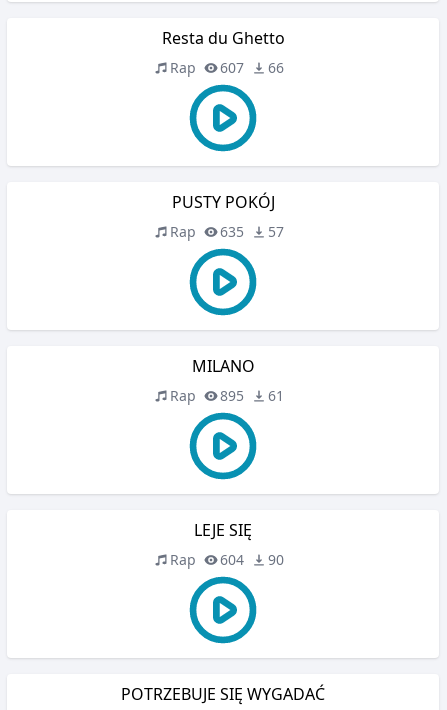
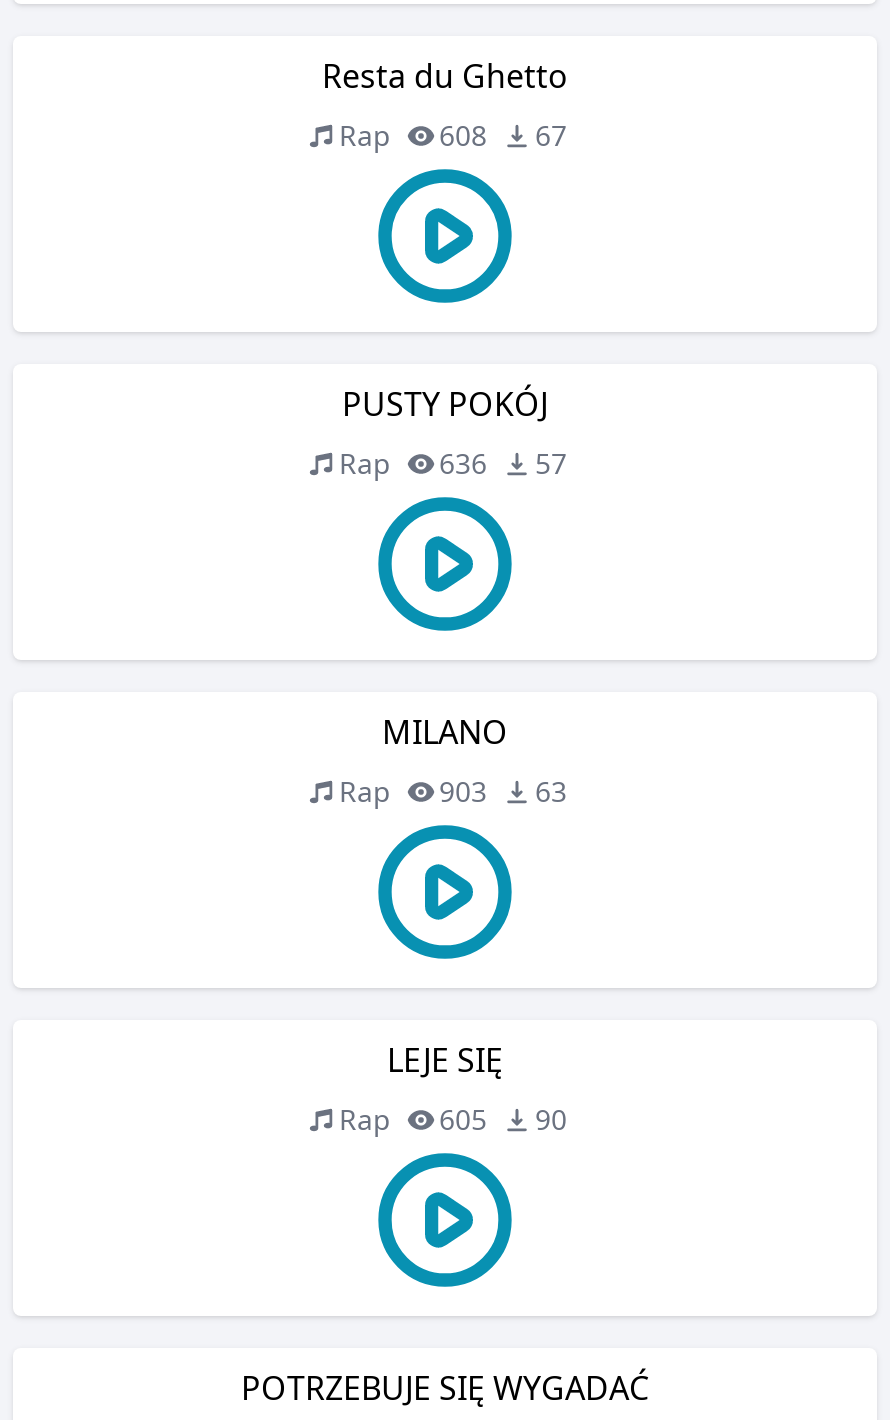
- 607
+ 608

- 66
+ 67

- Rap 635 57
+ Rap 636 57

- 895
+ 903

- 61
+ 63

- Rap 604 90
+ Rap 605 90
